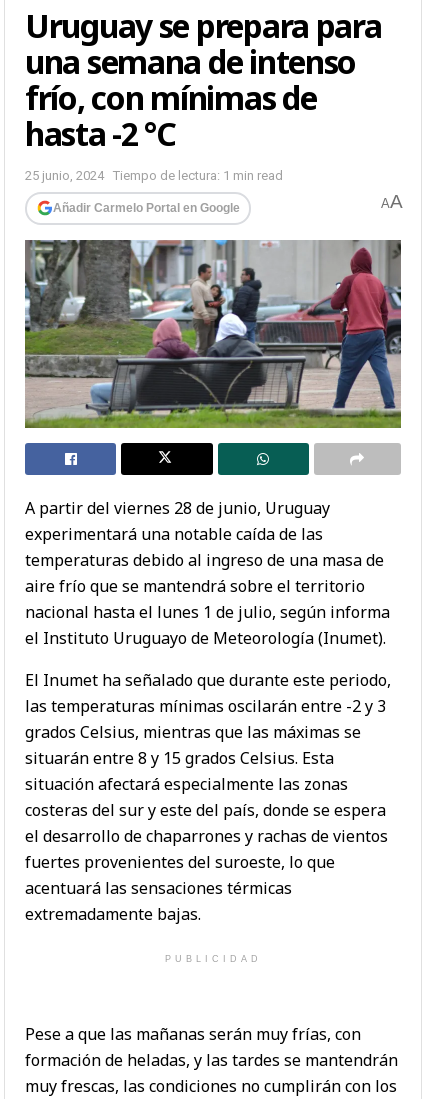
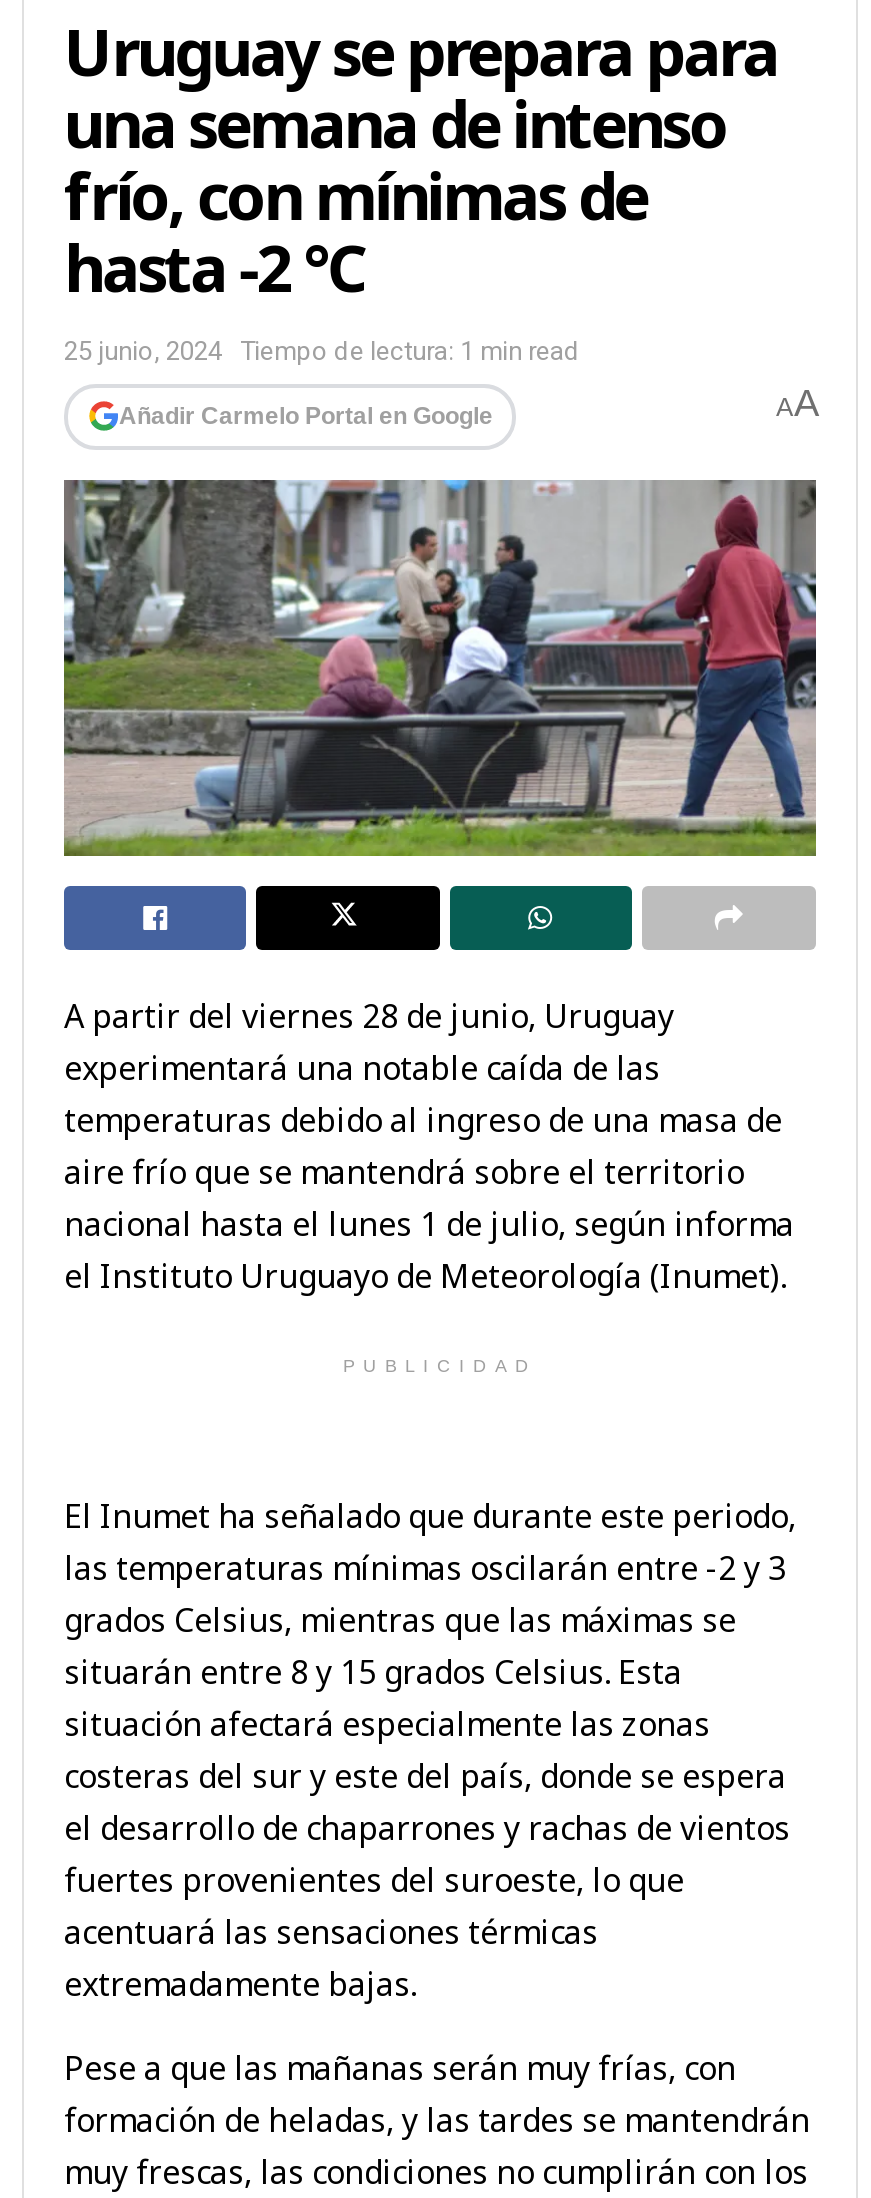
moved down: El Inumet ha señalado que durante este periodo, | las temperaturas mínimas oscilarán entre -2 y 3 | grados Celsius, mientras que las máximas se | ... | acentuará las sensaciones térmicas | extremadamente bajas.

moved up: PUBLICIDAD
